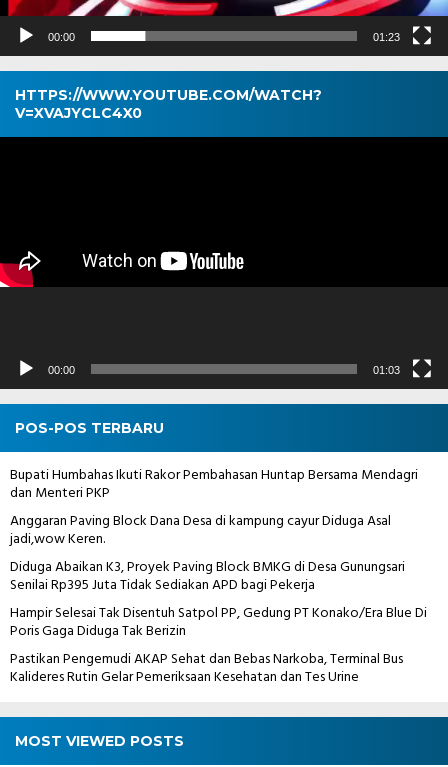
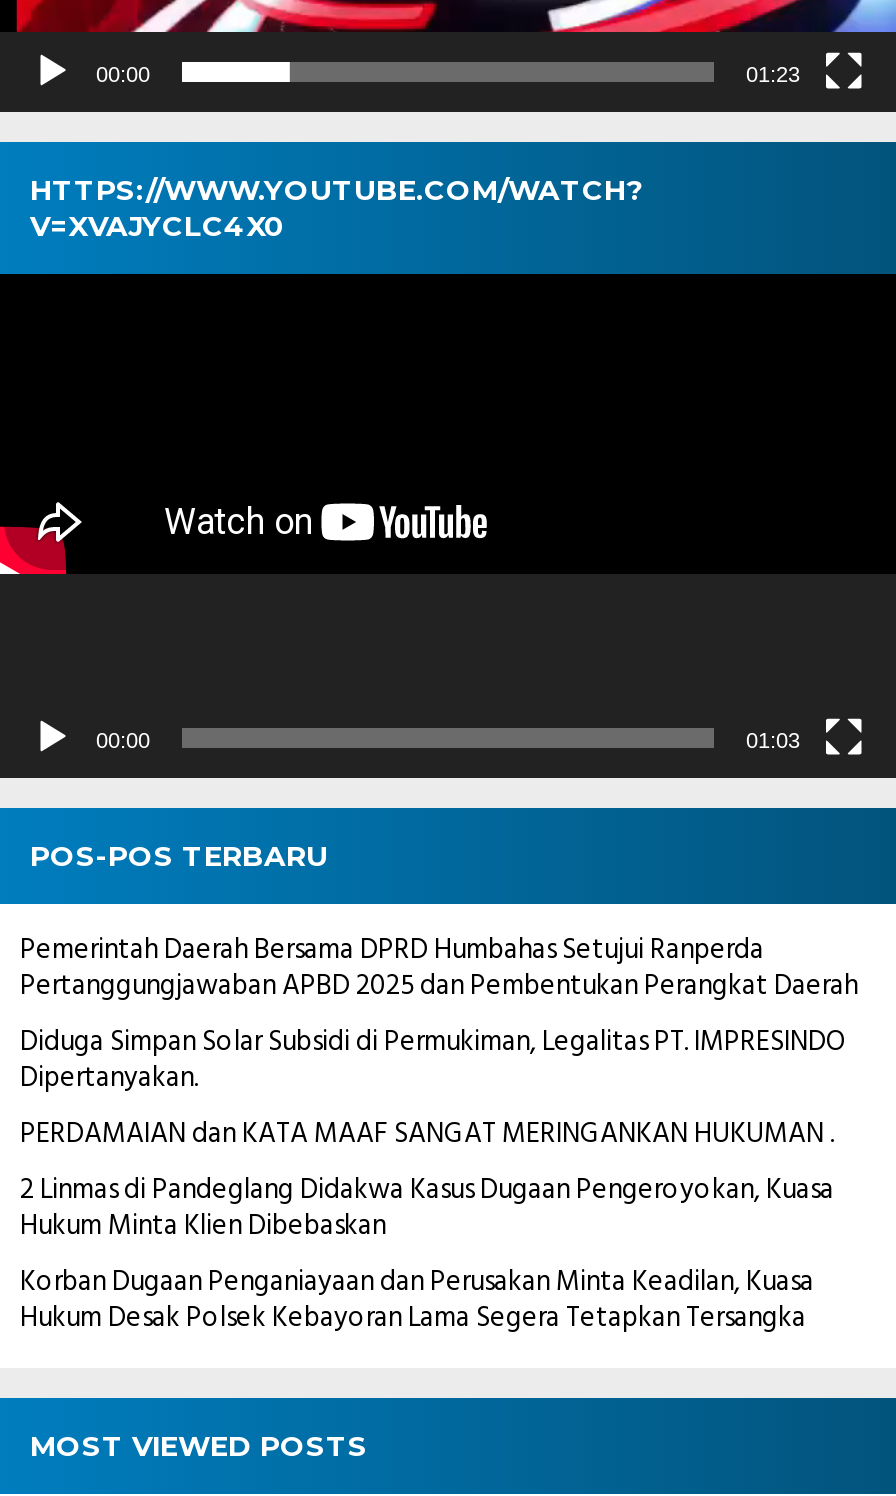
- Bupati Humbahas Ikuti Rakor Pembahasan Huntap Bersama Mendagri
- dan Menteri PKP
- Anggaran Paving Block Dana Desa di kampung cayur Diduga Asal
- jadi,wow Keren.
- Diduga Abaikan K3, Proyek Paving Block BMKG di Desa Gunungsari
- Senilai Rp395 Juta Tidak Sediakan APD bagi Pekerja
- Hampir Selesai Tak Disentuh Satpol PP, Gedung PT Konako/Era Blue Di
- Poris Gaga Diduga Tak Berizin
- Pastikan Pengemudi AKAP Sehat dan Bebas Narkoba, Terminal Bus
- Kalideres Rutin Gelar Pemeriksaan Kesehatan dan Tes Urine
+ Pemerintah Daerah Bersama DPRD Humbahas Setujui Ranperda
+ Pertanggungjawaban APBD 2025 dan Pembentukan Perangkat Daerah
+ Diduga Simpan Solar Subsidi di Permukiman, Legalitas PT. IMPRESINDO
+ Dipertanyakan.
+ PERDAMAIAN dan KATA MAAF SANGAT MERINGANKAN HUKUMAN .
+ 2 Linmas di Pandeglang Didakwa Kasus Dugaan Pengeroyokan, Kuasa
+ Hukum Minta Klien Dibebaskan
+ Korban Dugaan Penganiayaan dan Perusakan Minta Keadilan, Kuasa
+ Hukum Desak Polsek Kebayoran Lama Segera Tetapkan Tersangka
